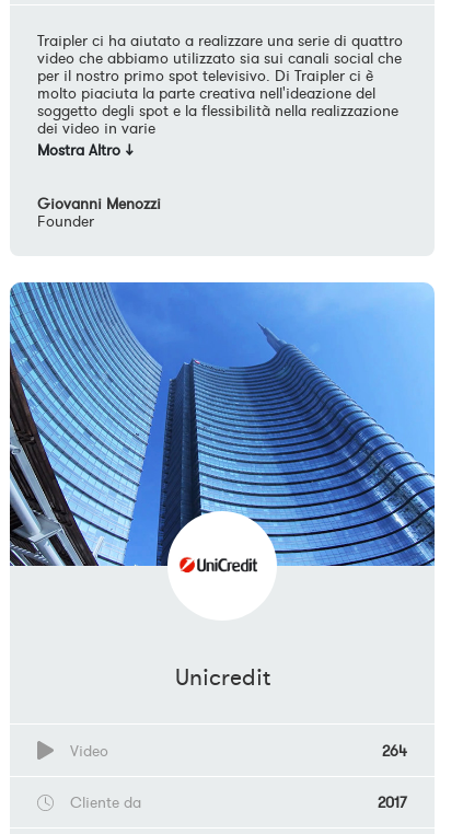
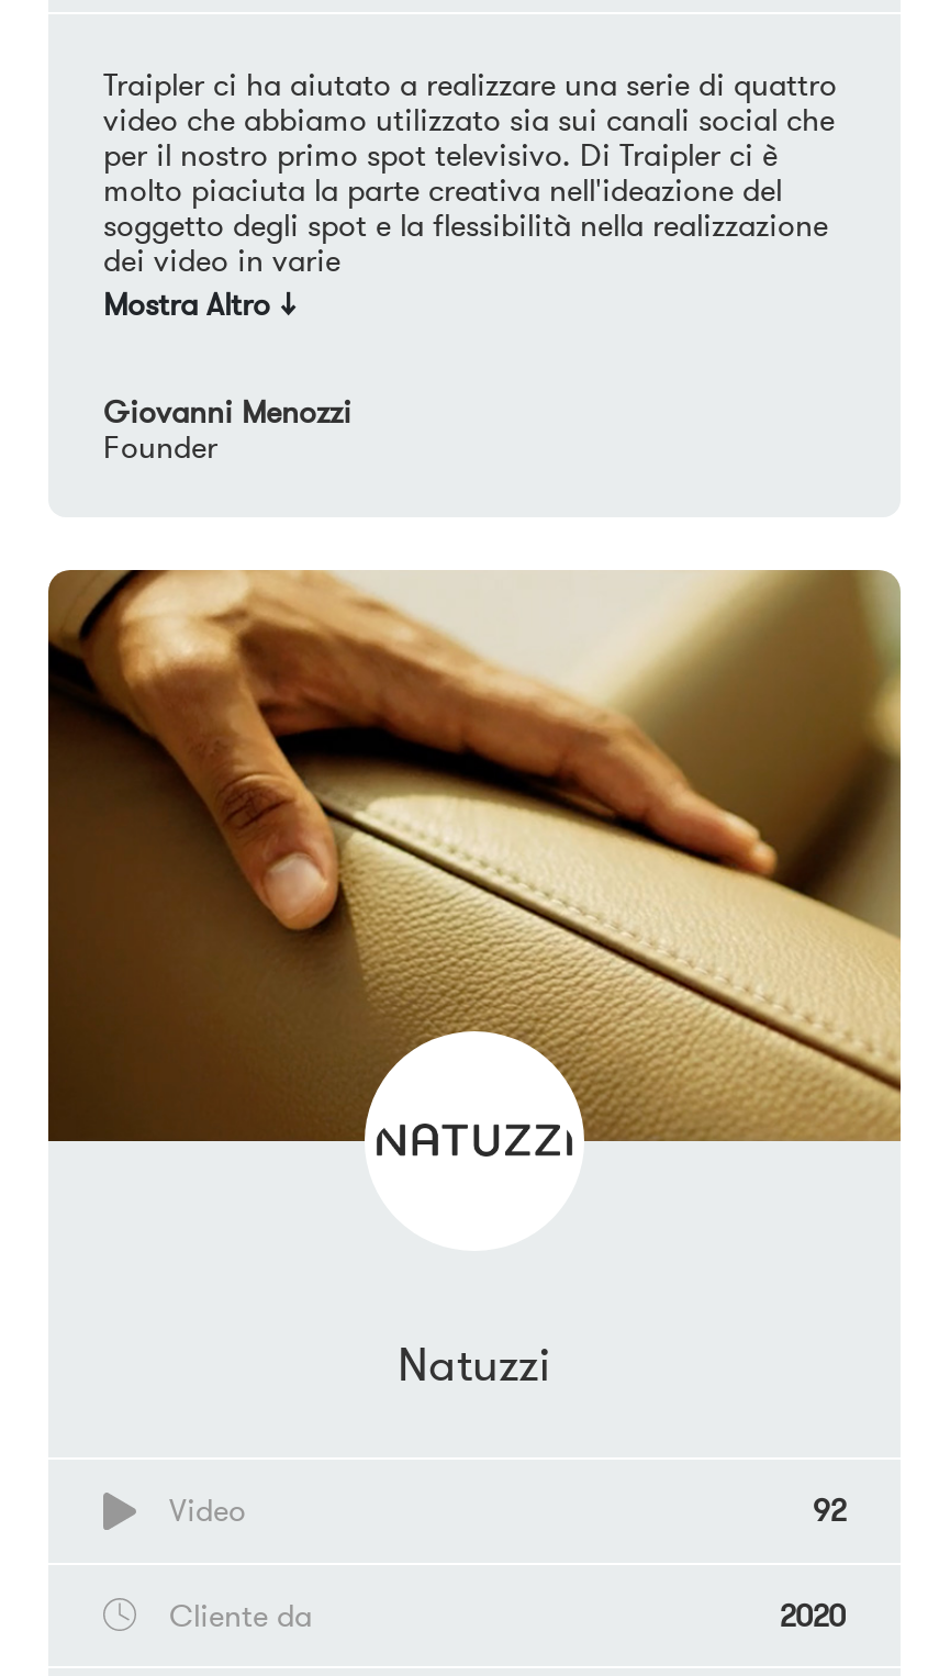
- [image]
+ [image]

- Unicredit
+ Natuzzi

- 264
+ 92

- 2017
+ 2020
